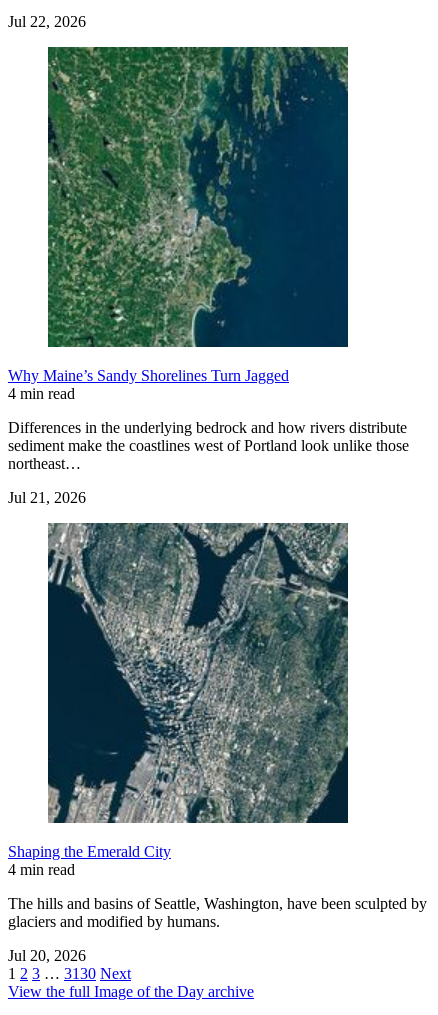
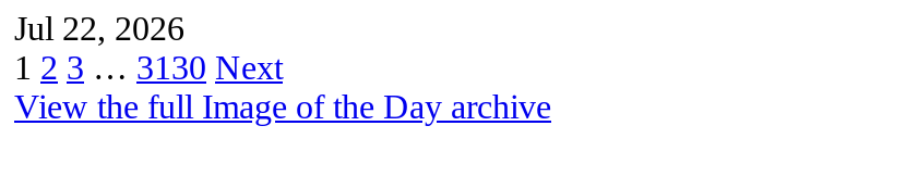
- [image]
- Why Maine’s Sandy Shorelines Turn Jagged
- 4 min read
- Differences in the underlying bedrock and how rivers distribute
- sediment make the coastlines west of Portland look unlike those
- northeast…
- Jul 21, 2026

- [image]
- Shaping the Emerald City
- 4 min read
- The hills and basins of Seattle, Washington, have been sculpted by
- glaciers and modified by humans.
- Jul 20, 2026
